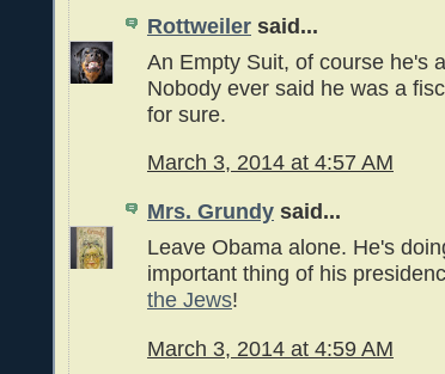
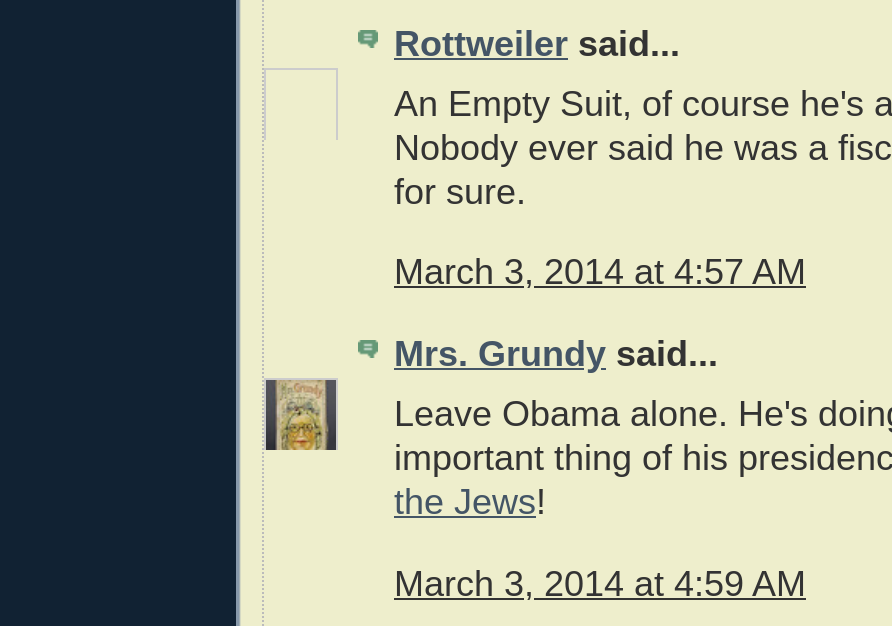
- [image]
